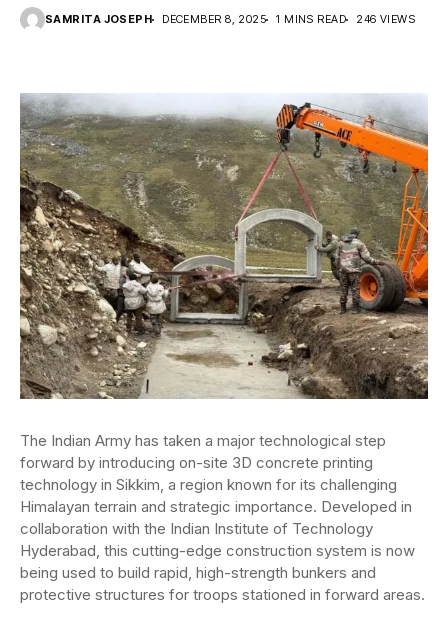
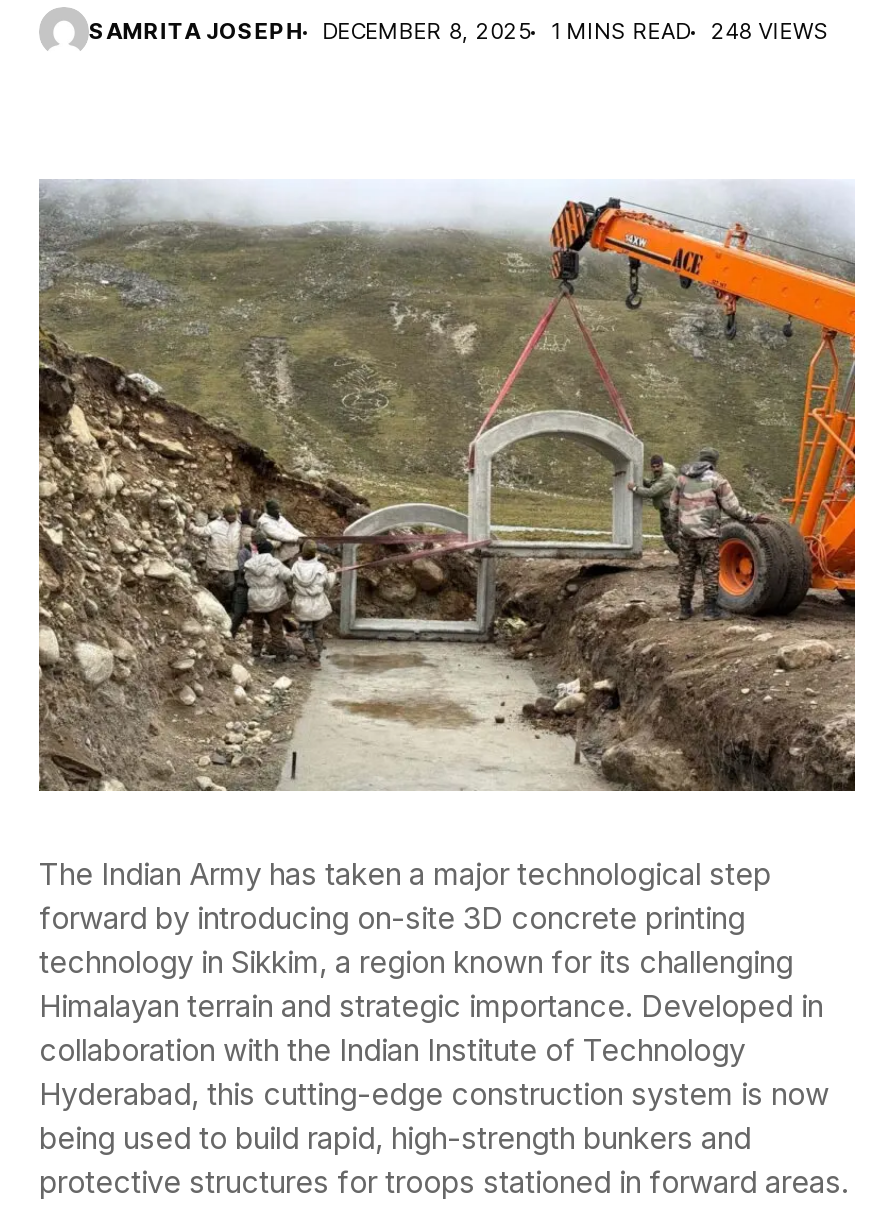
- SAMRITA JOSEPH DECEMBER 8, 2025 1 MINS READ 246 VIEWS
+ SAMRITA JOSEPH DECEMBER 8, 2025 1 MINS READ 248 VIEWS
